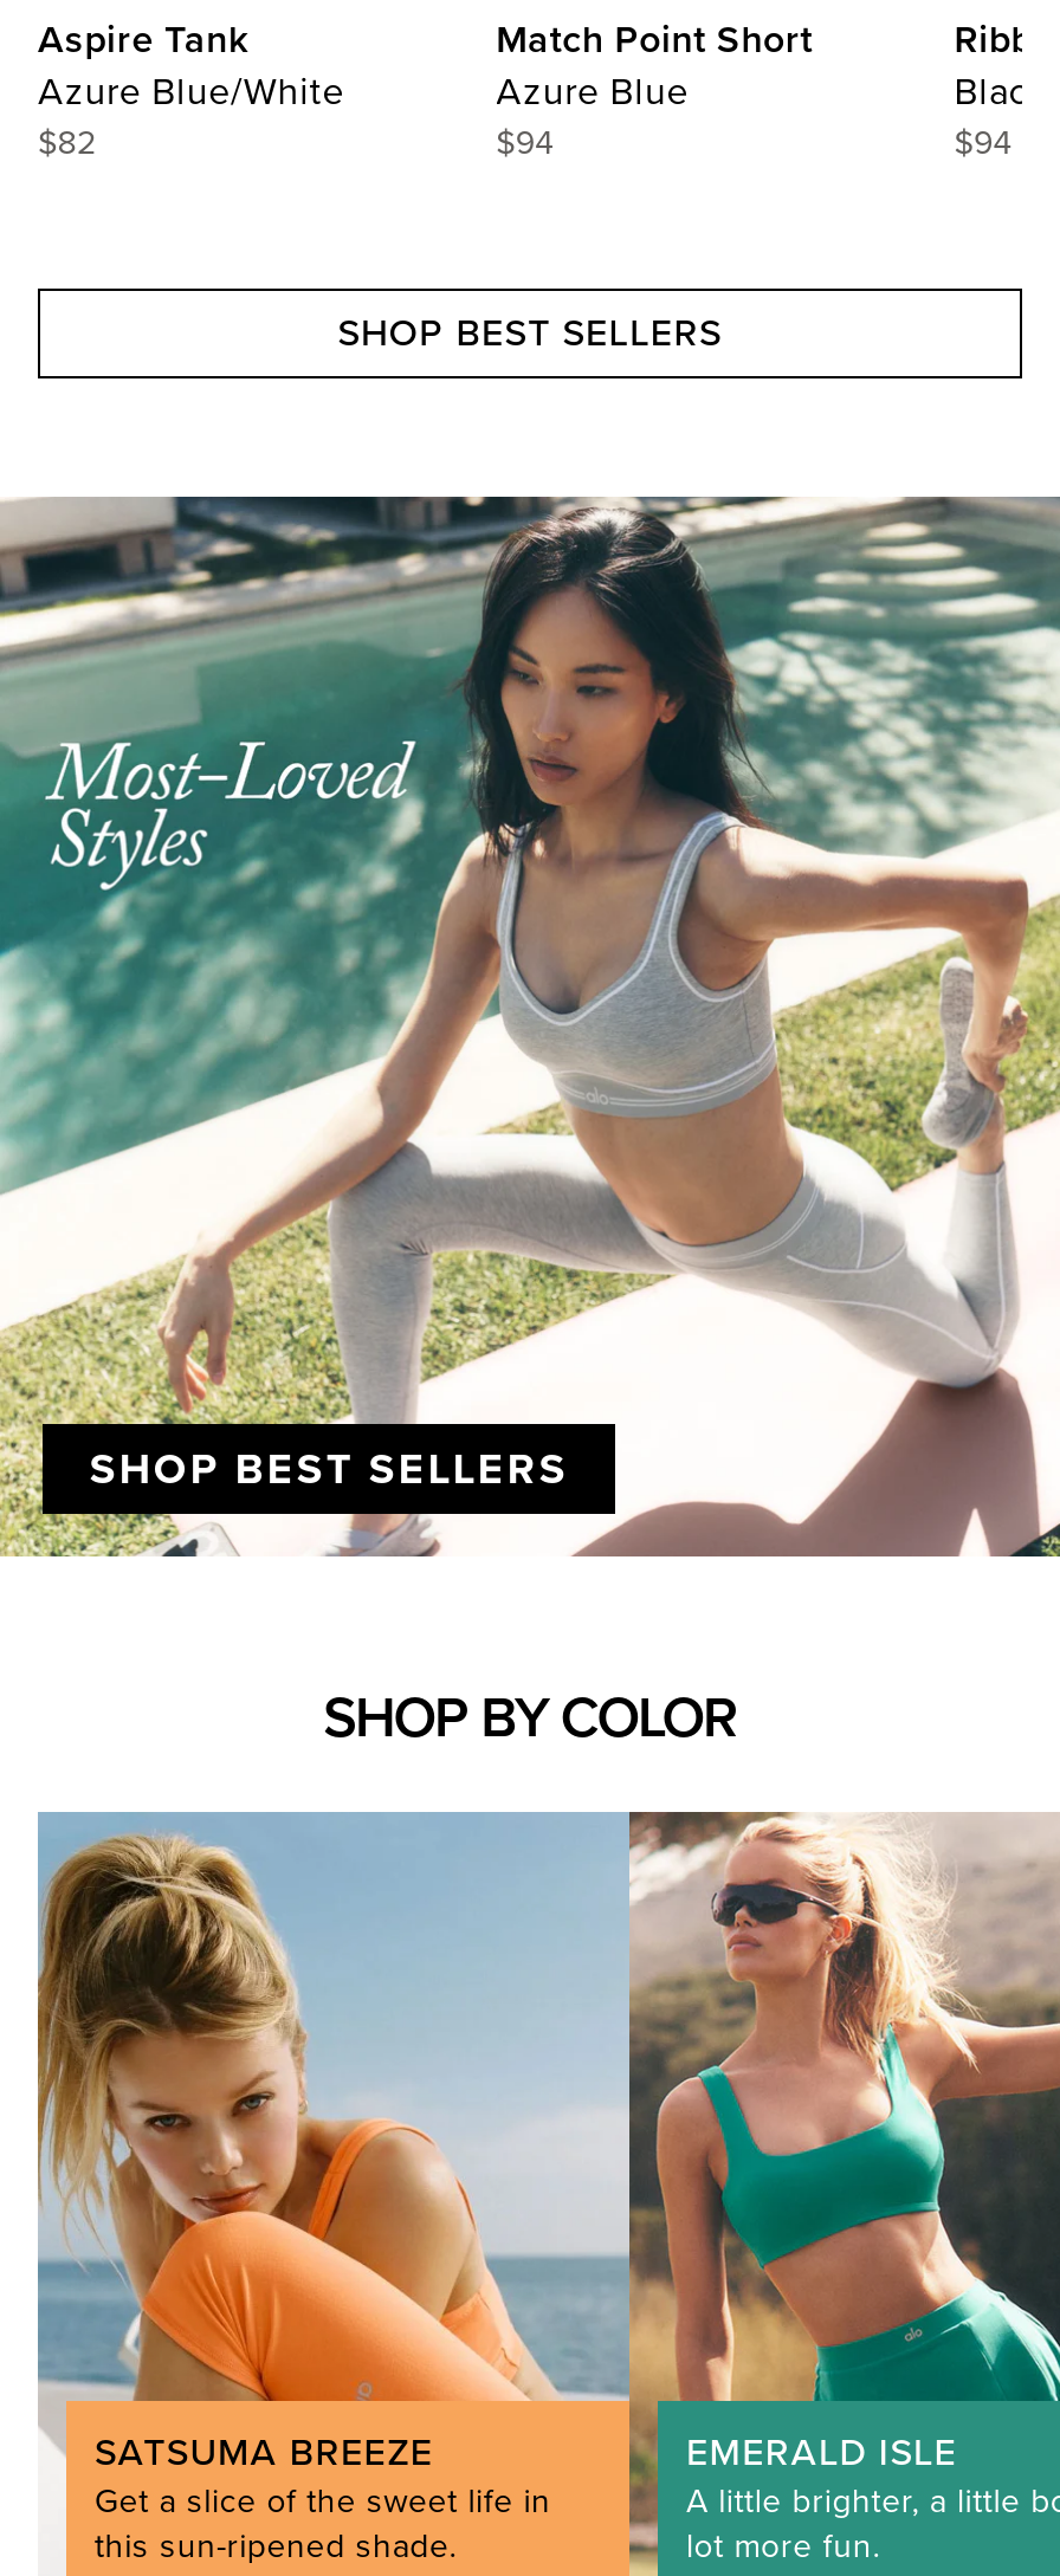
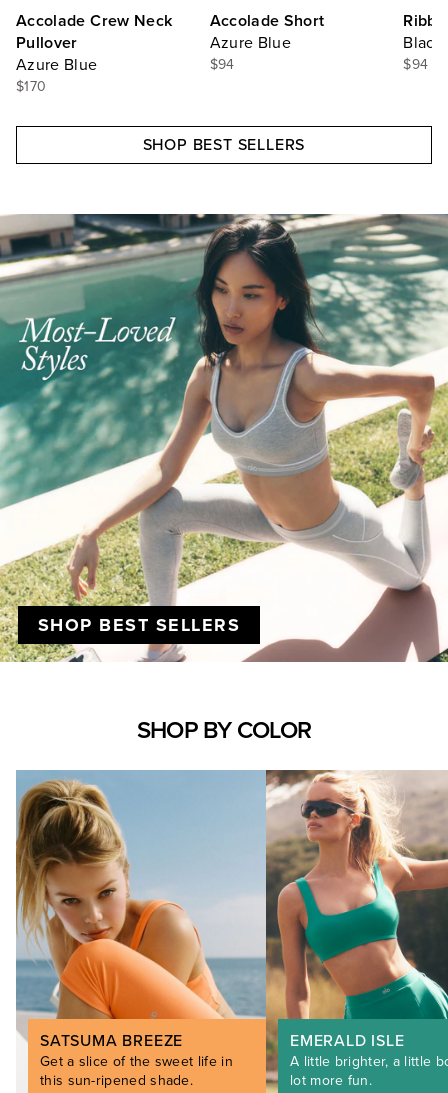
- Aspire Tank
- Azure Blue/White
- $82
+ Accolade Crew Neck
+ Pullover
+ Azure Blue
+ $170

- Match Point Short
+ Accolade Short
